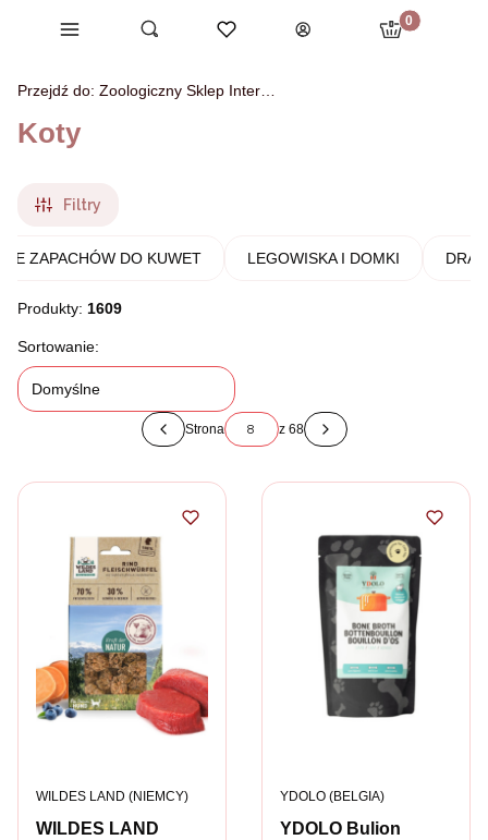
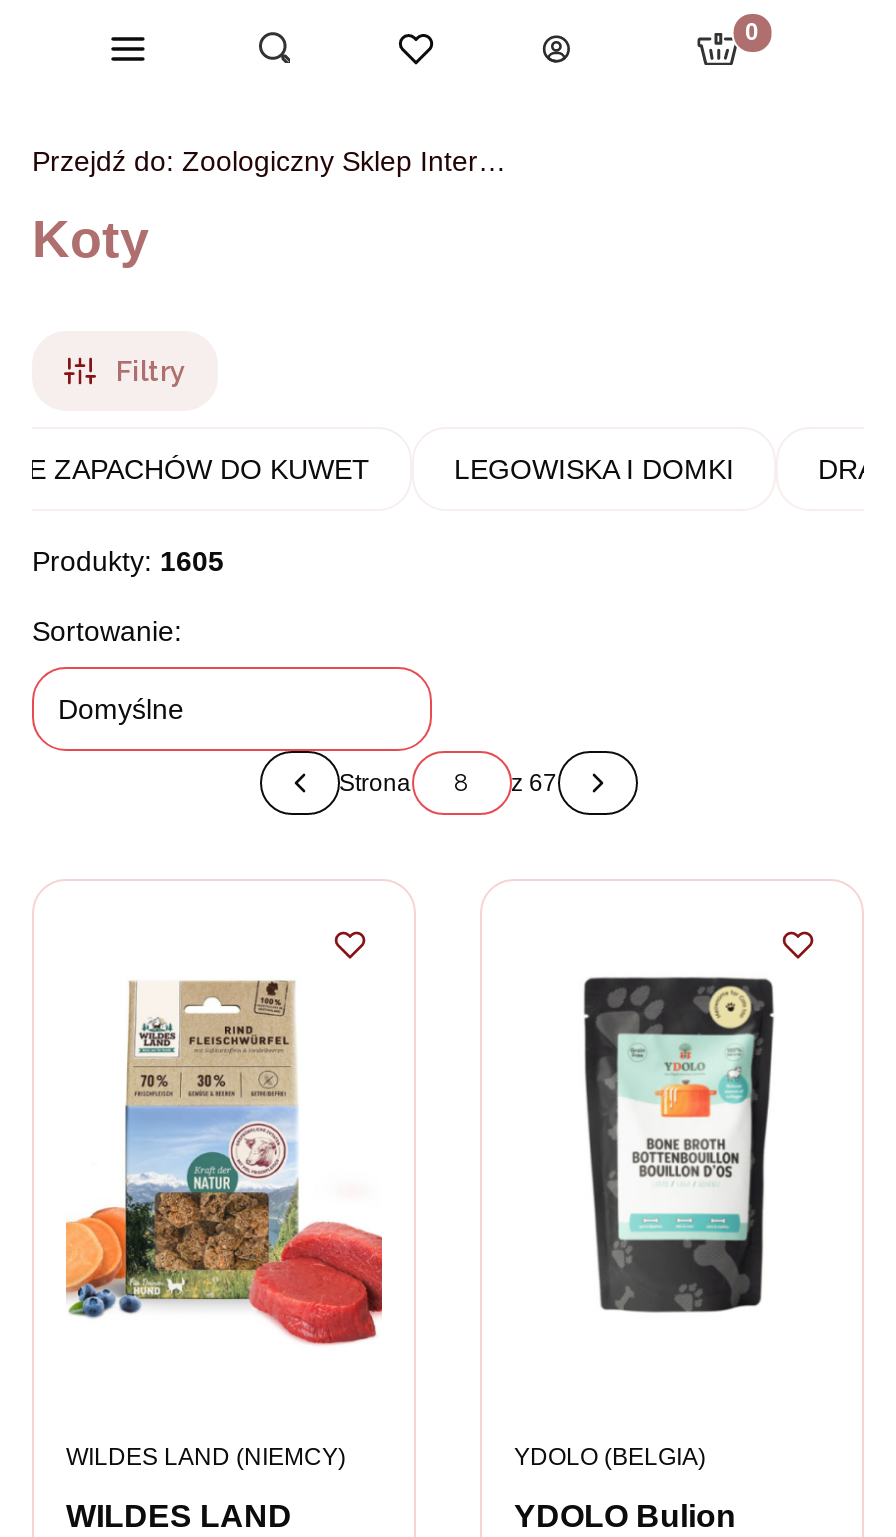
- Produkty: 1609
+ Produkty: 1605

- z 68
+ z 67
